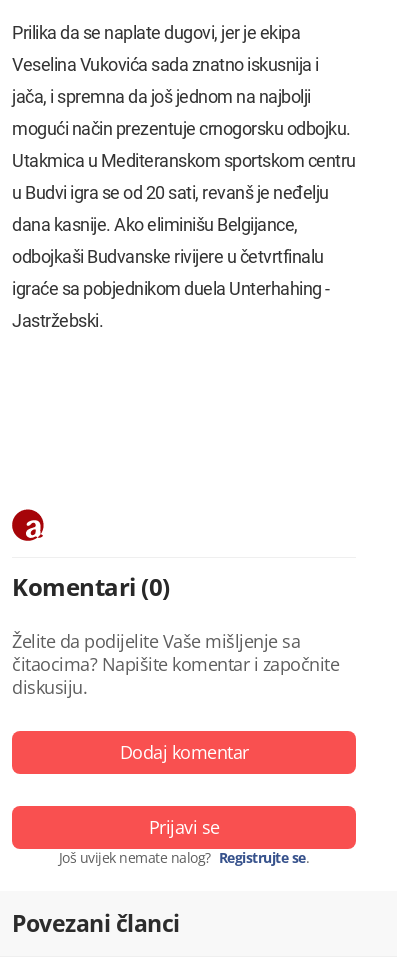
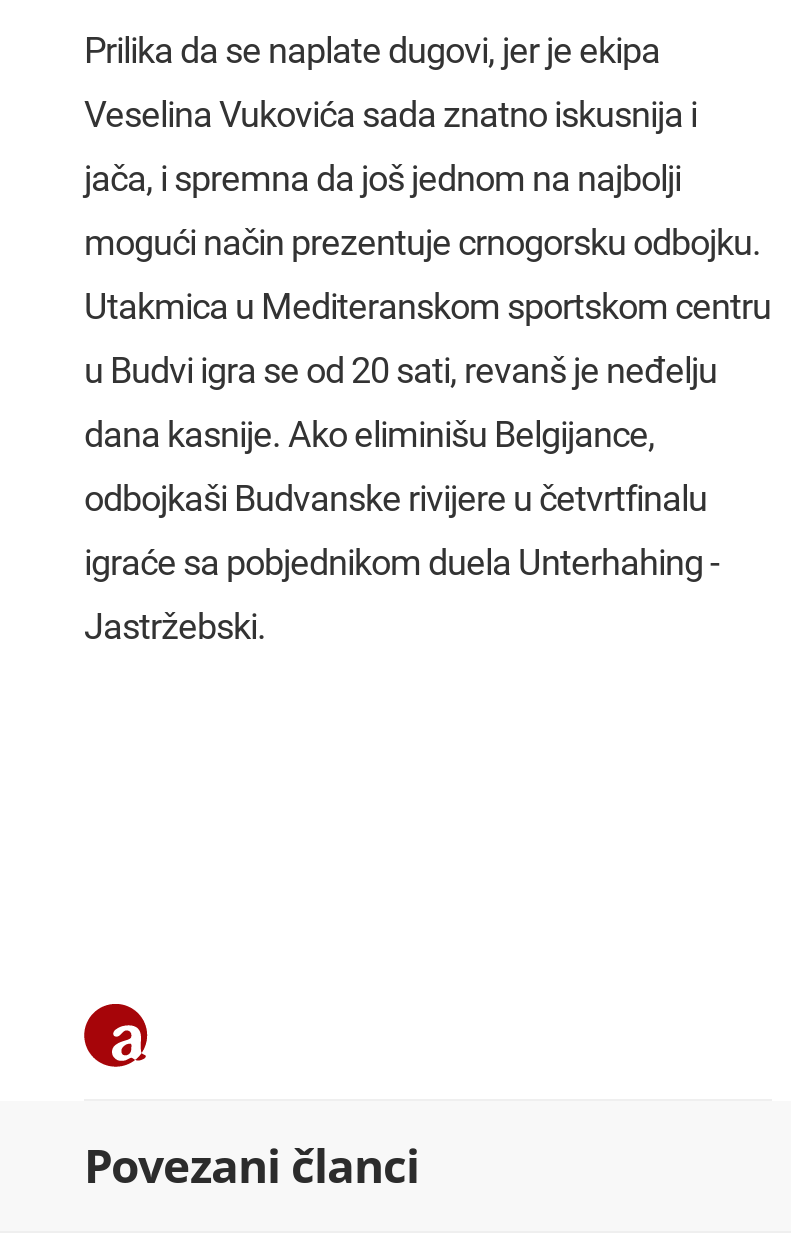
- Komentari (0)
- Želite da podijelite Vaše mišljenje sa
- čitaocima? Napišite komentar i započnite
- diskusiju.
- Dodaj komentar
- Prijavi se
- Još uvijek nemate nalog? Registrujte se.
